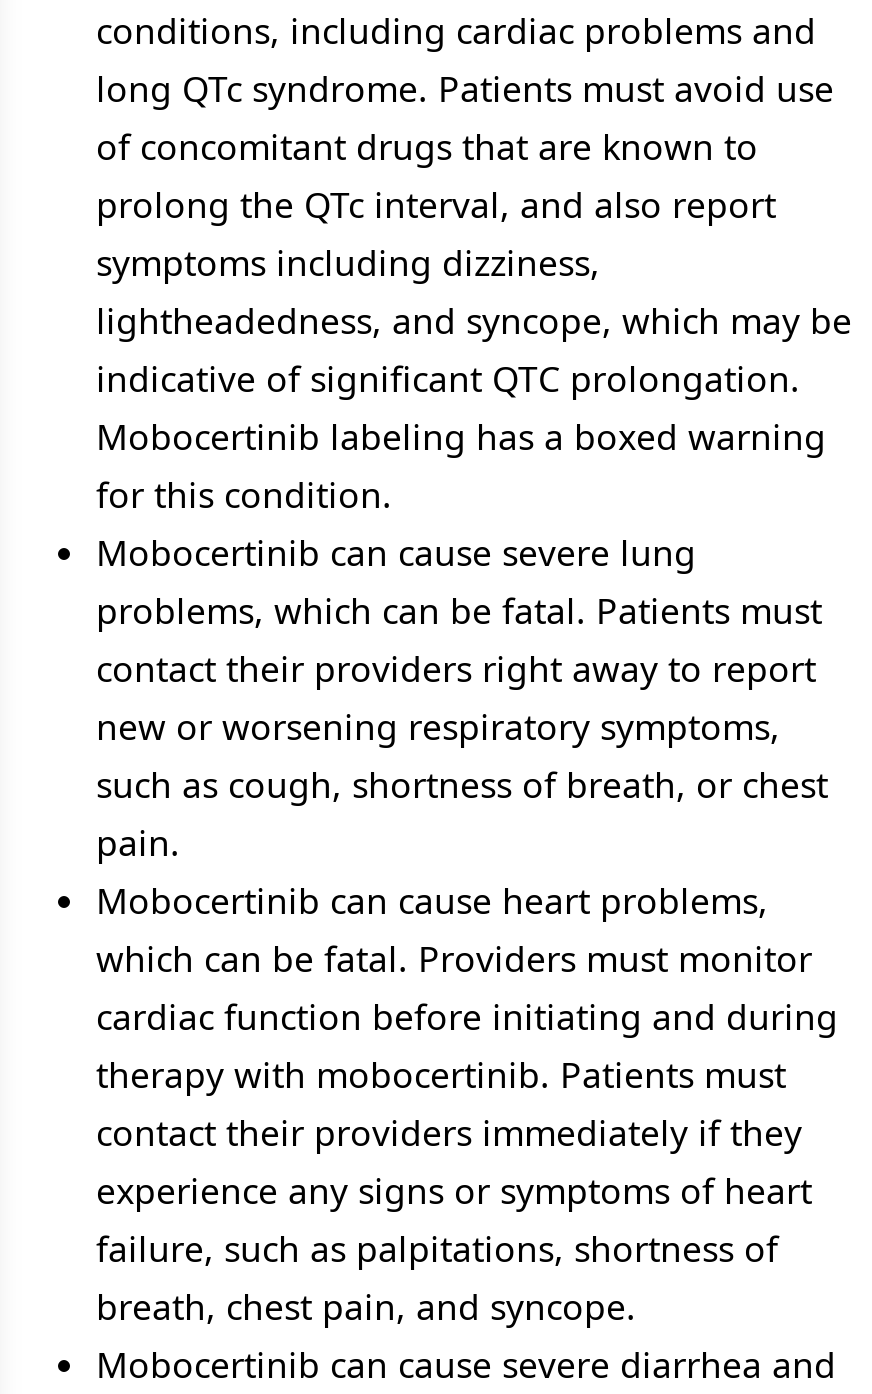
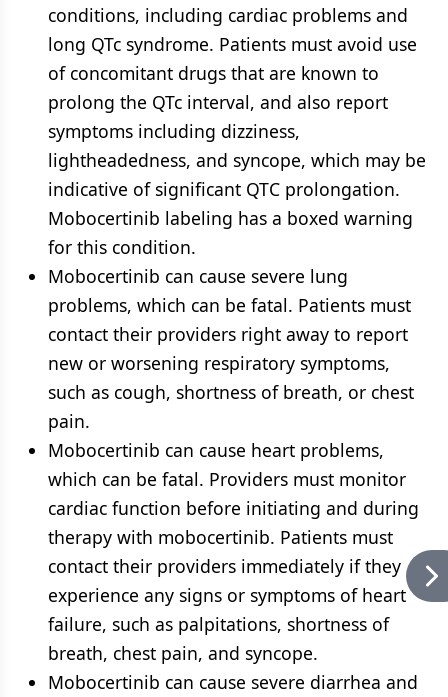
+ [image]
